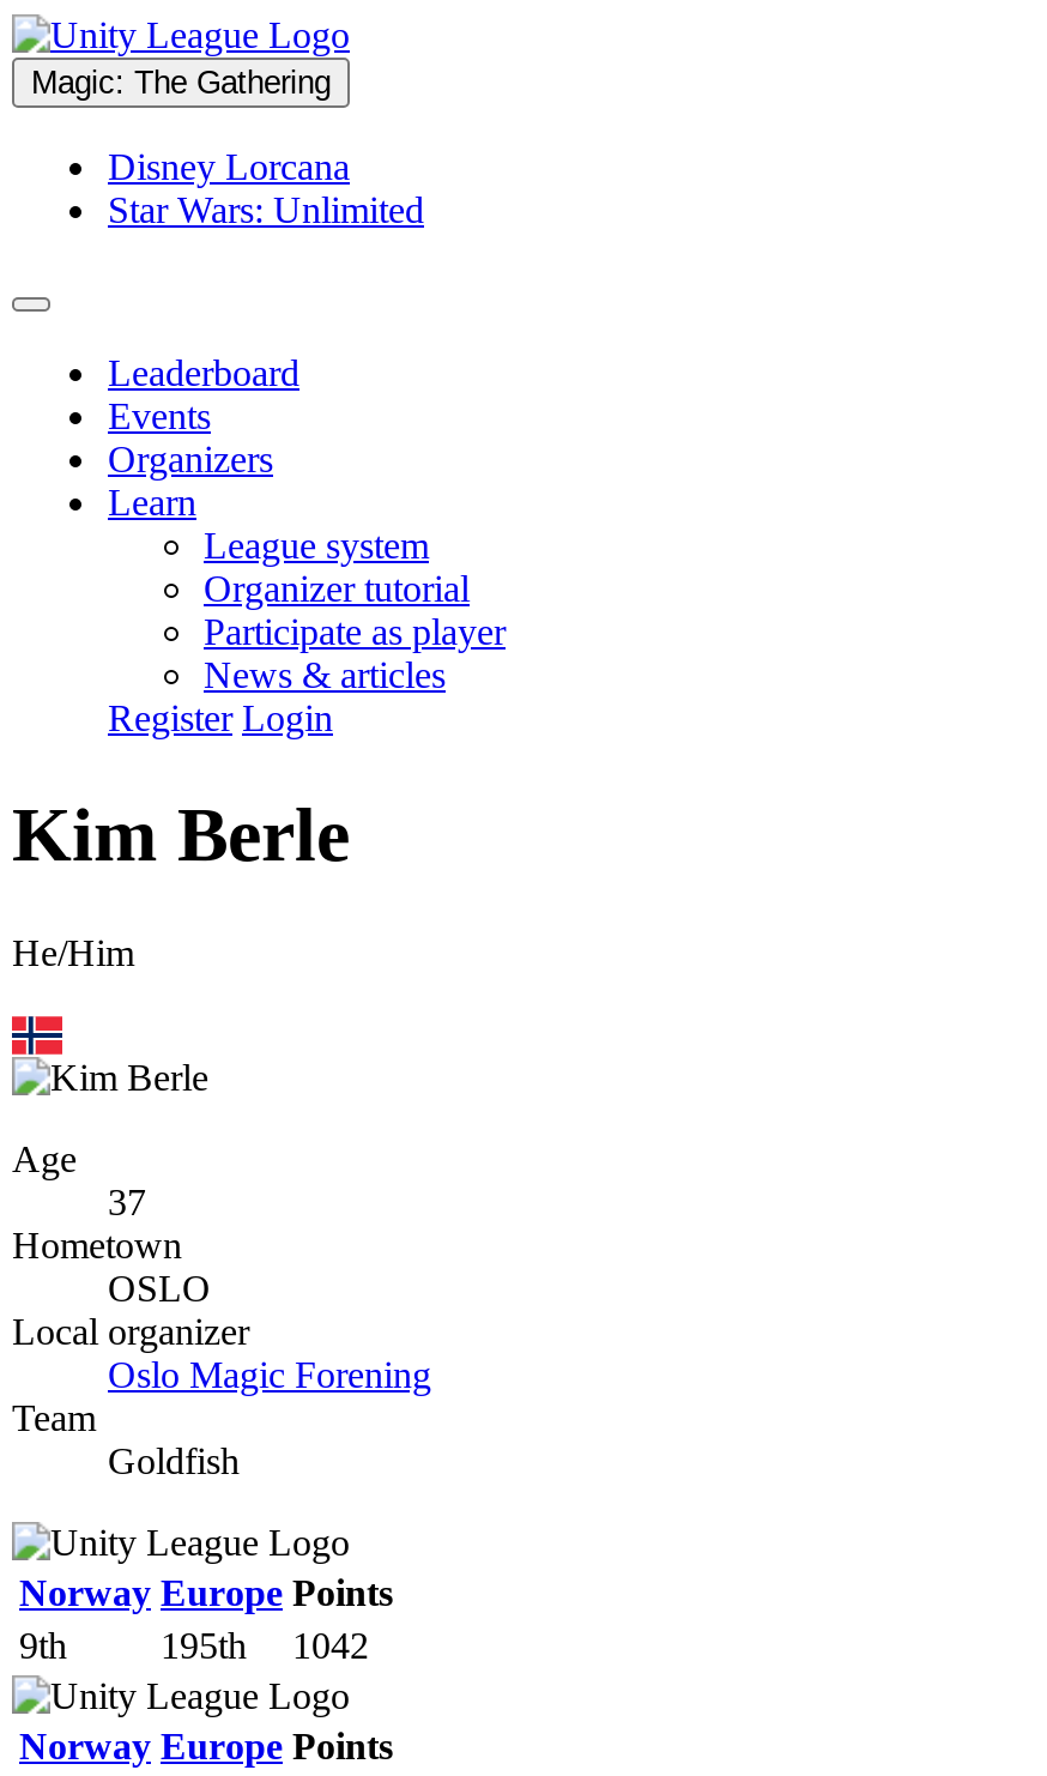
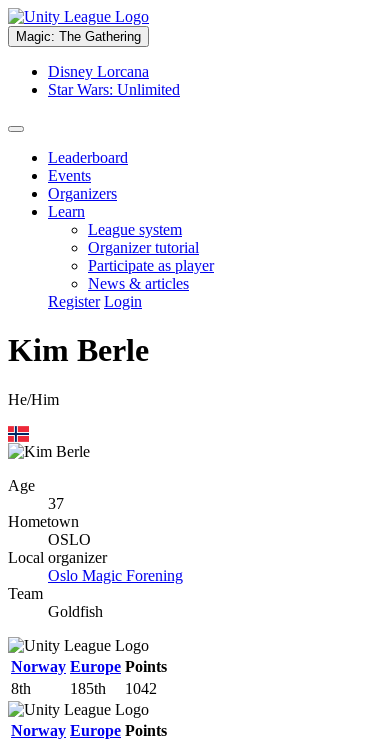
- 9th
- 195th
+ 8th
+ 185th
